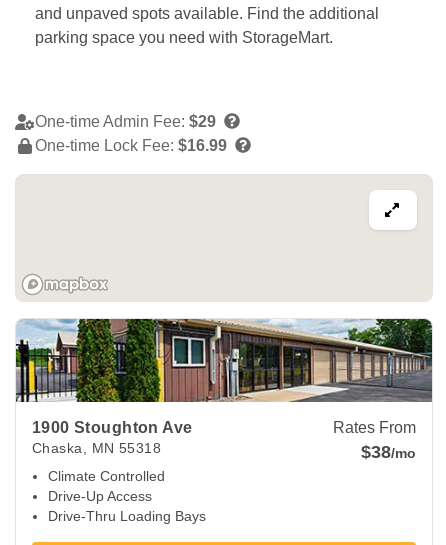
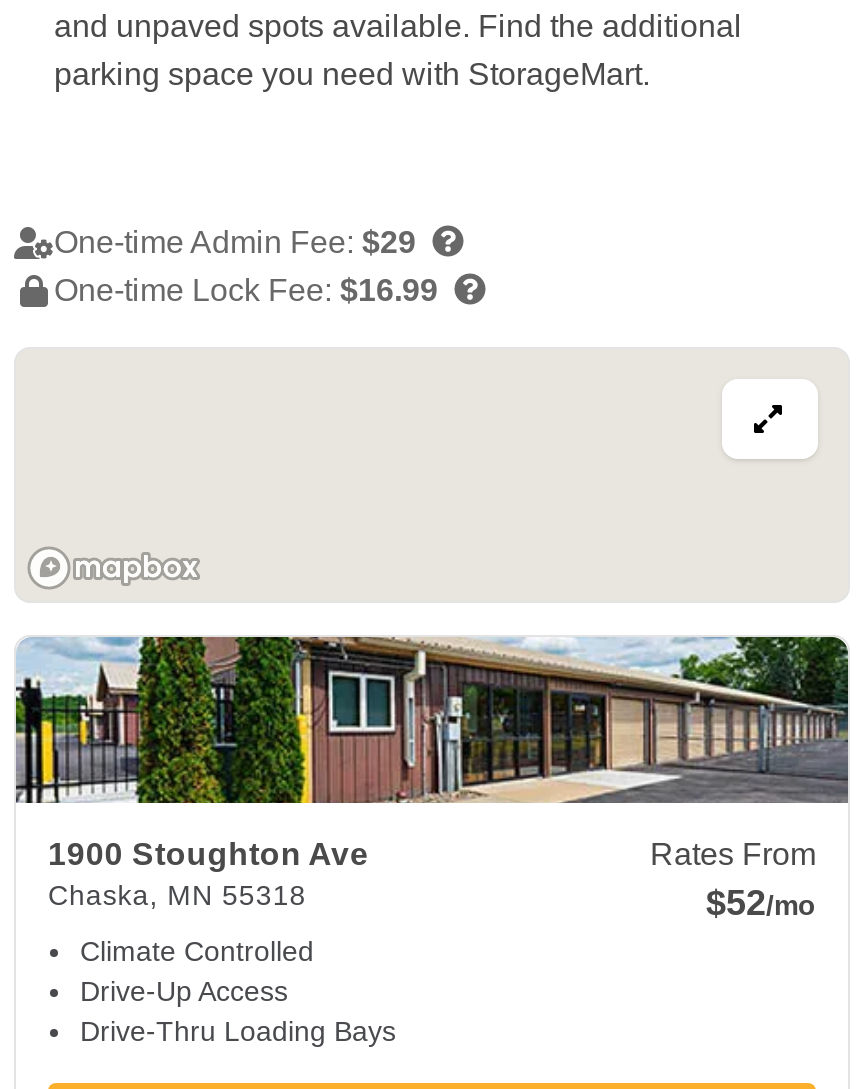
- $38/mo
+ $52/mo
